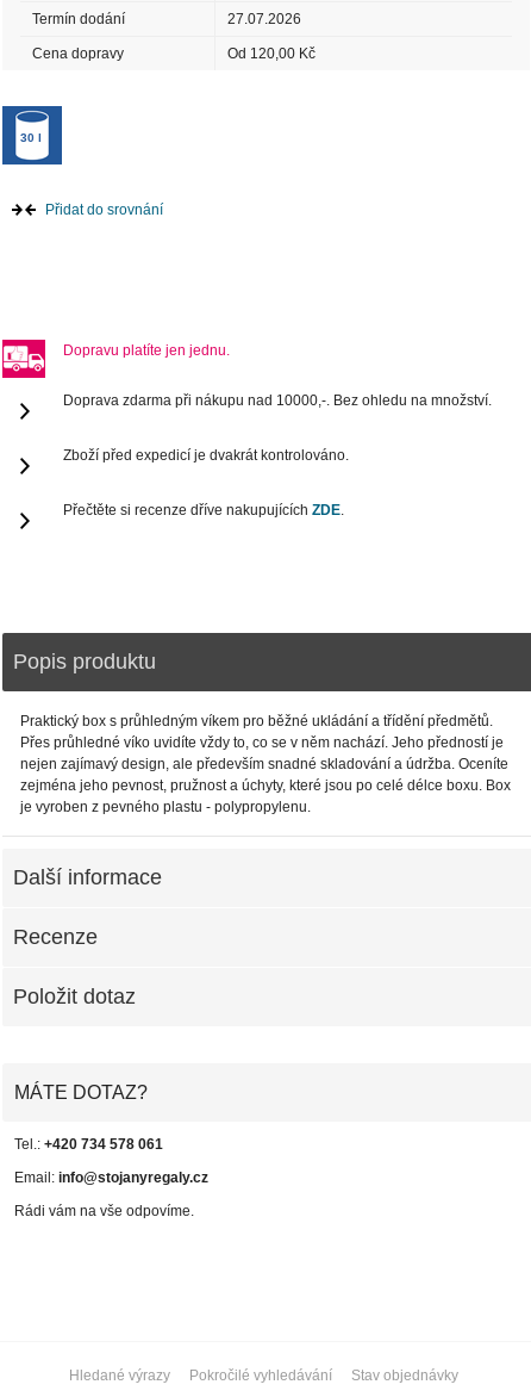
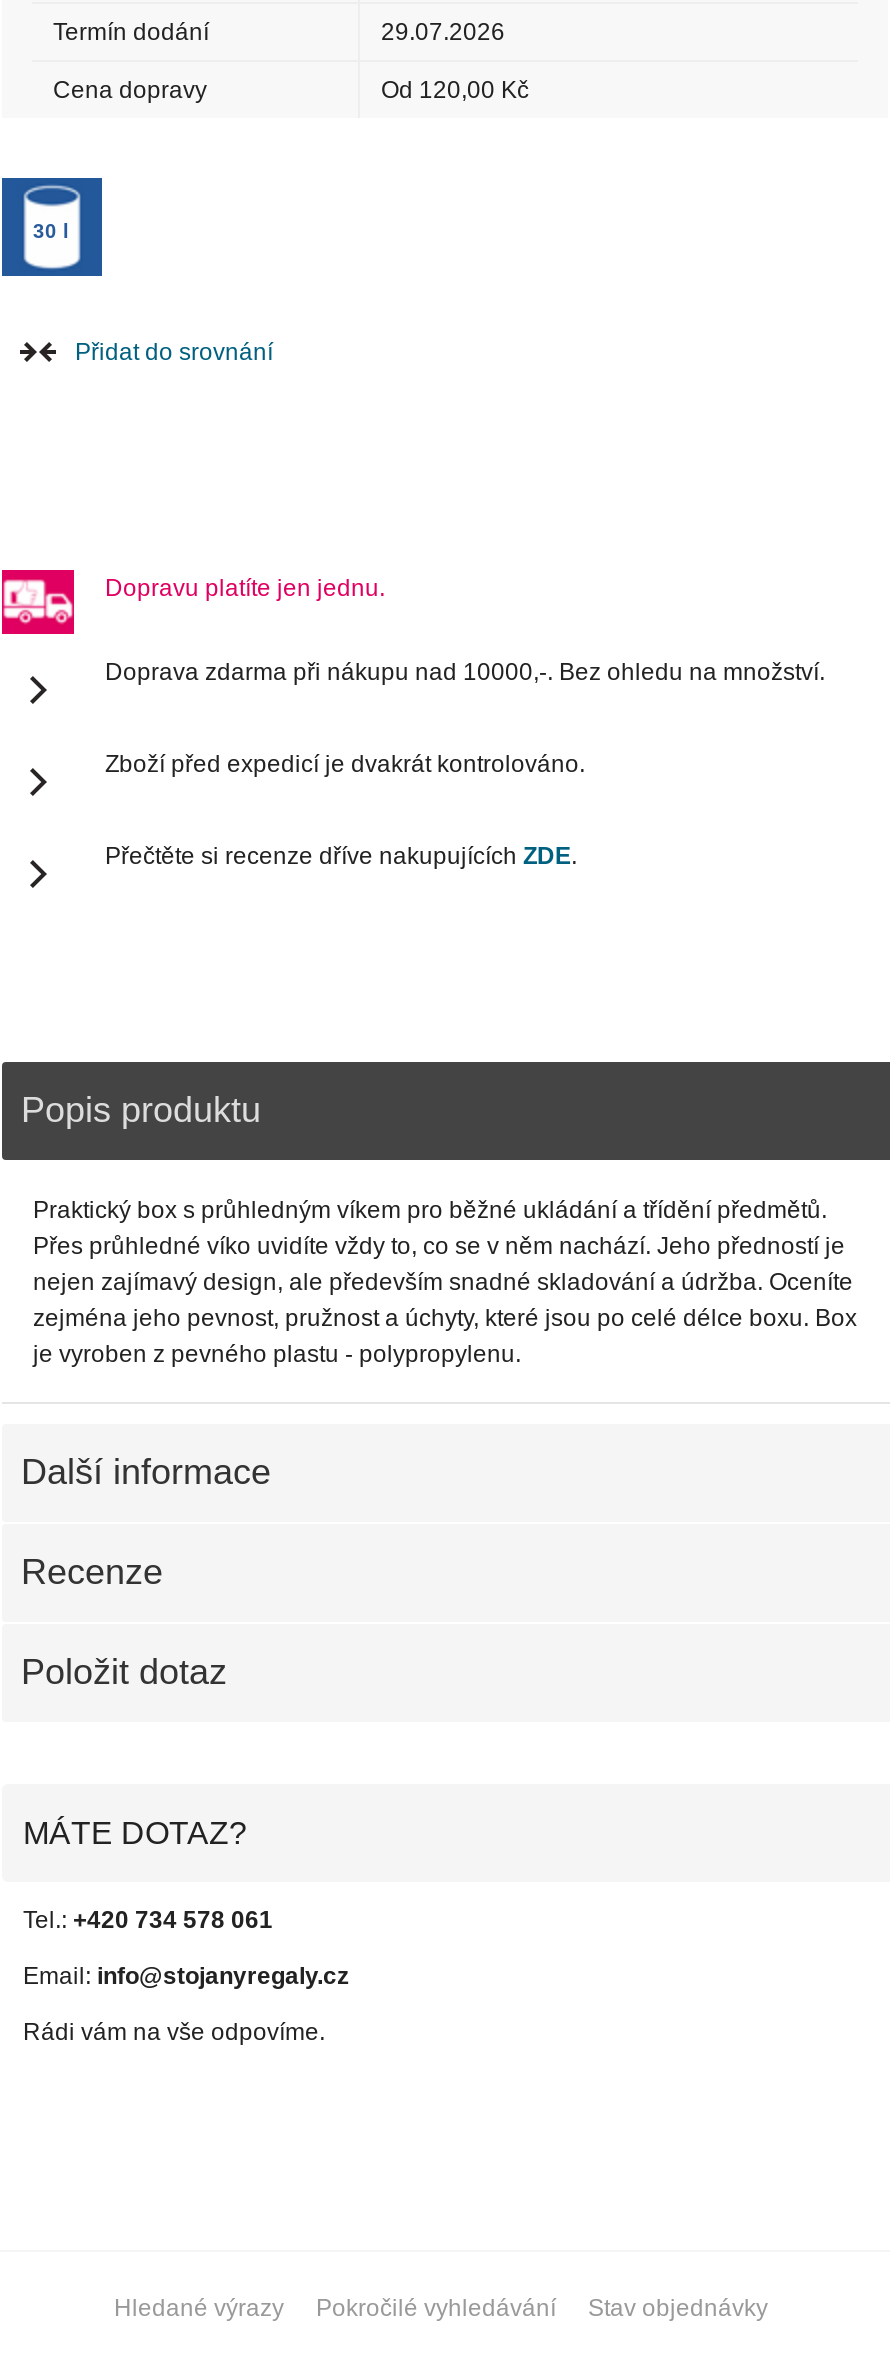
- 27.07.2026
+ 29.07.2026
